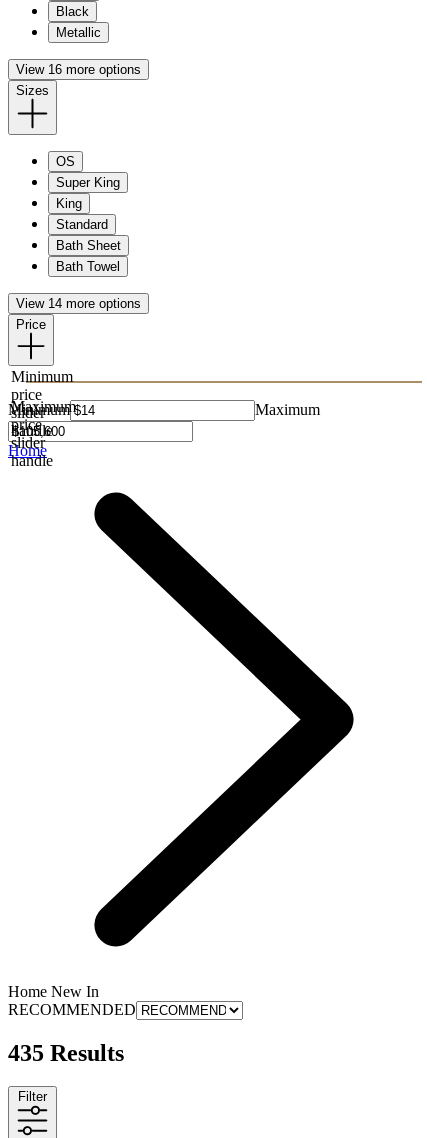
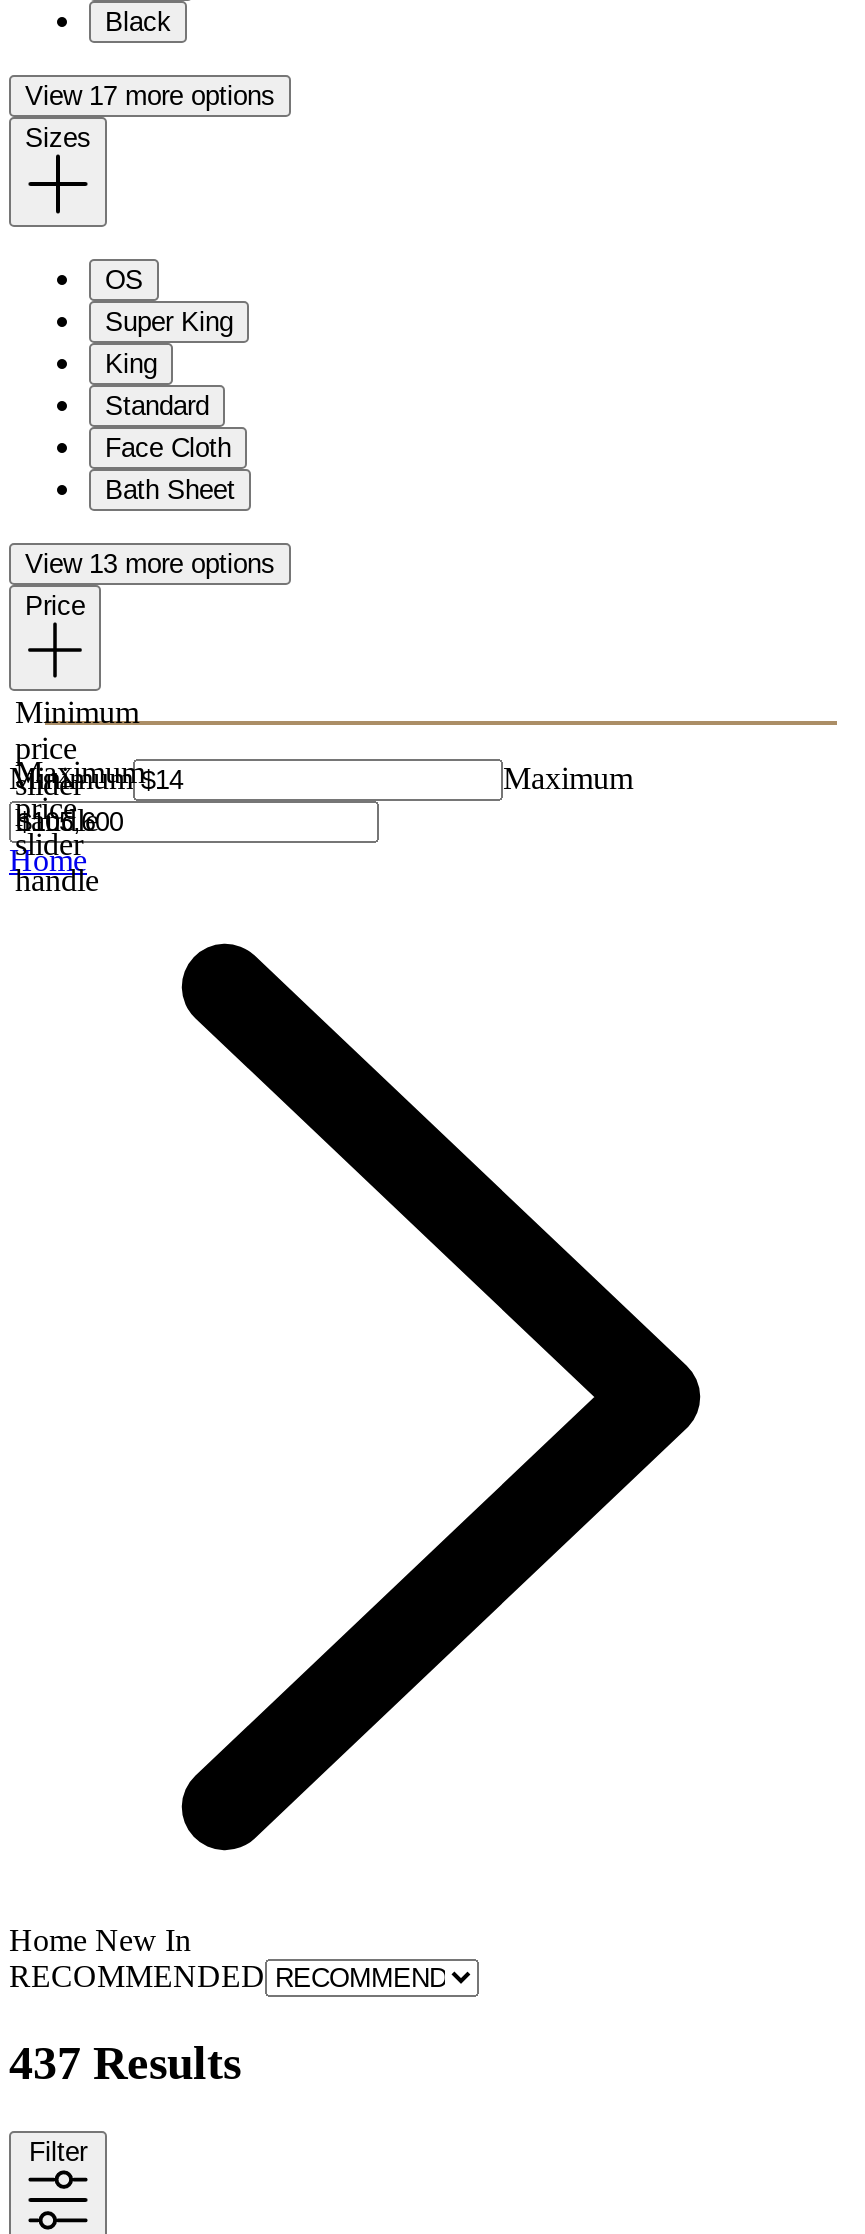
- Metallic
- View 16 more options
+ View 17 more options

+ Face Cloth

- Bath Towel
- View 14 more options
+ View 13 more options

- 435 Results
+ 437 Results
